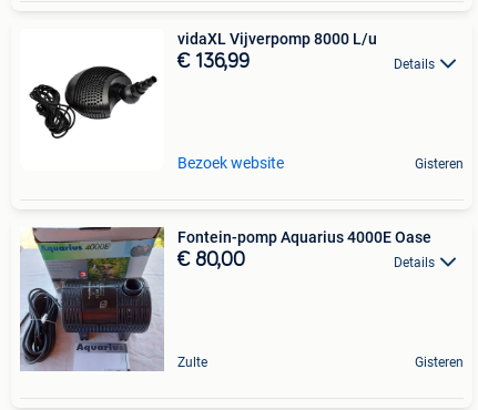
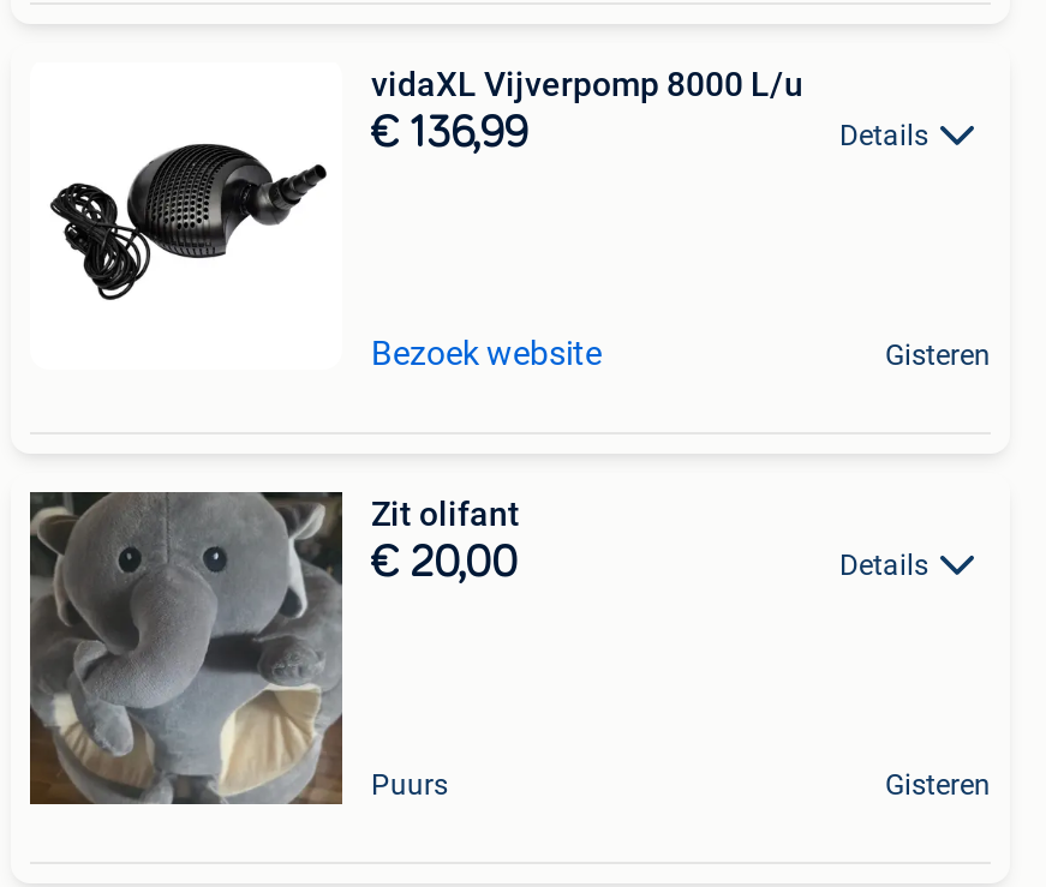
- [image]
- Fontein-pomp Aquarius 4000E Oase
- € 80,00
+ [image]
+ Zit olifant
+ € 20,00

- Zulte
+ Puurs
